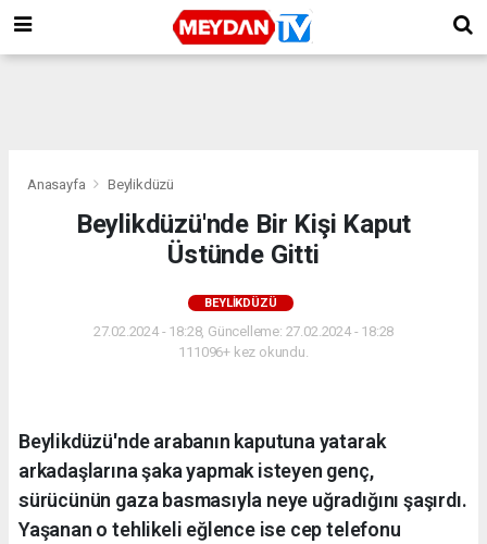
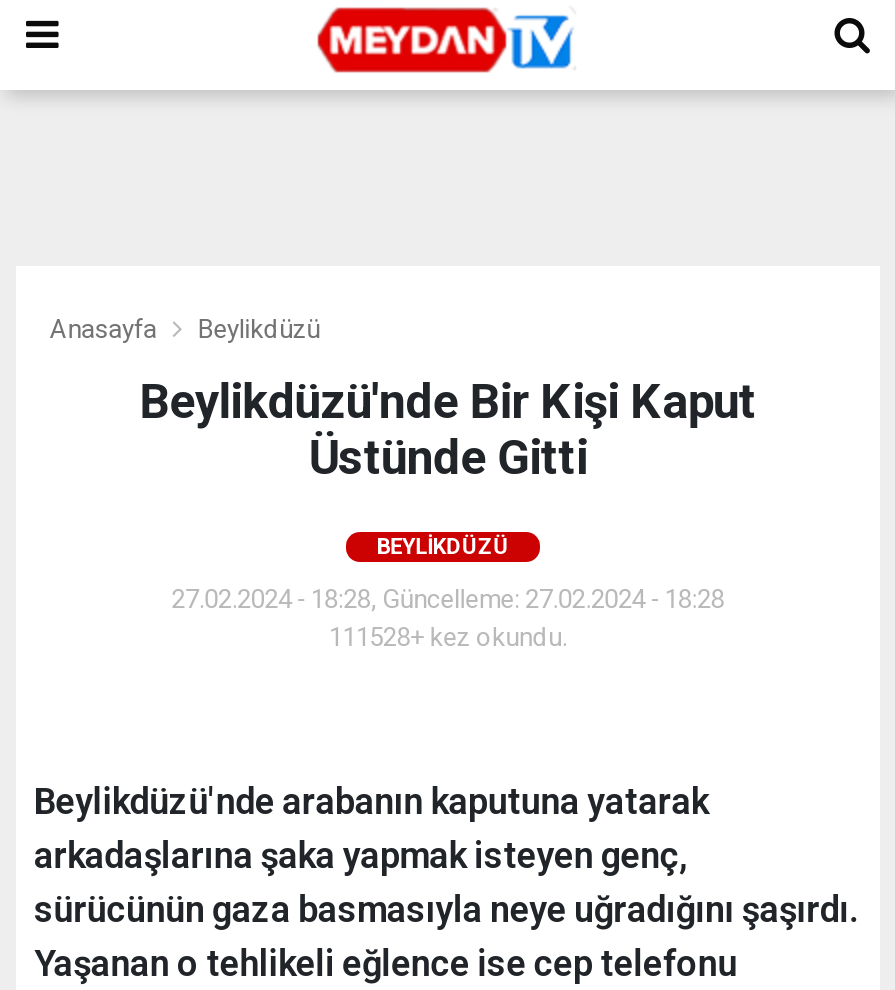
- 111096+ kez okundu.
+ 111528+ kez okundu.
